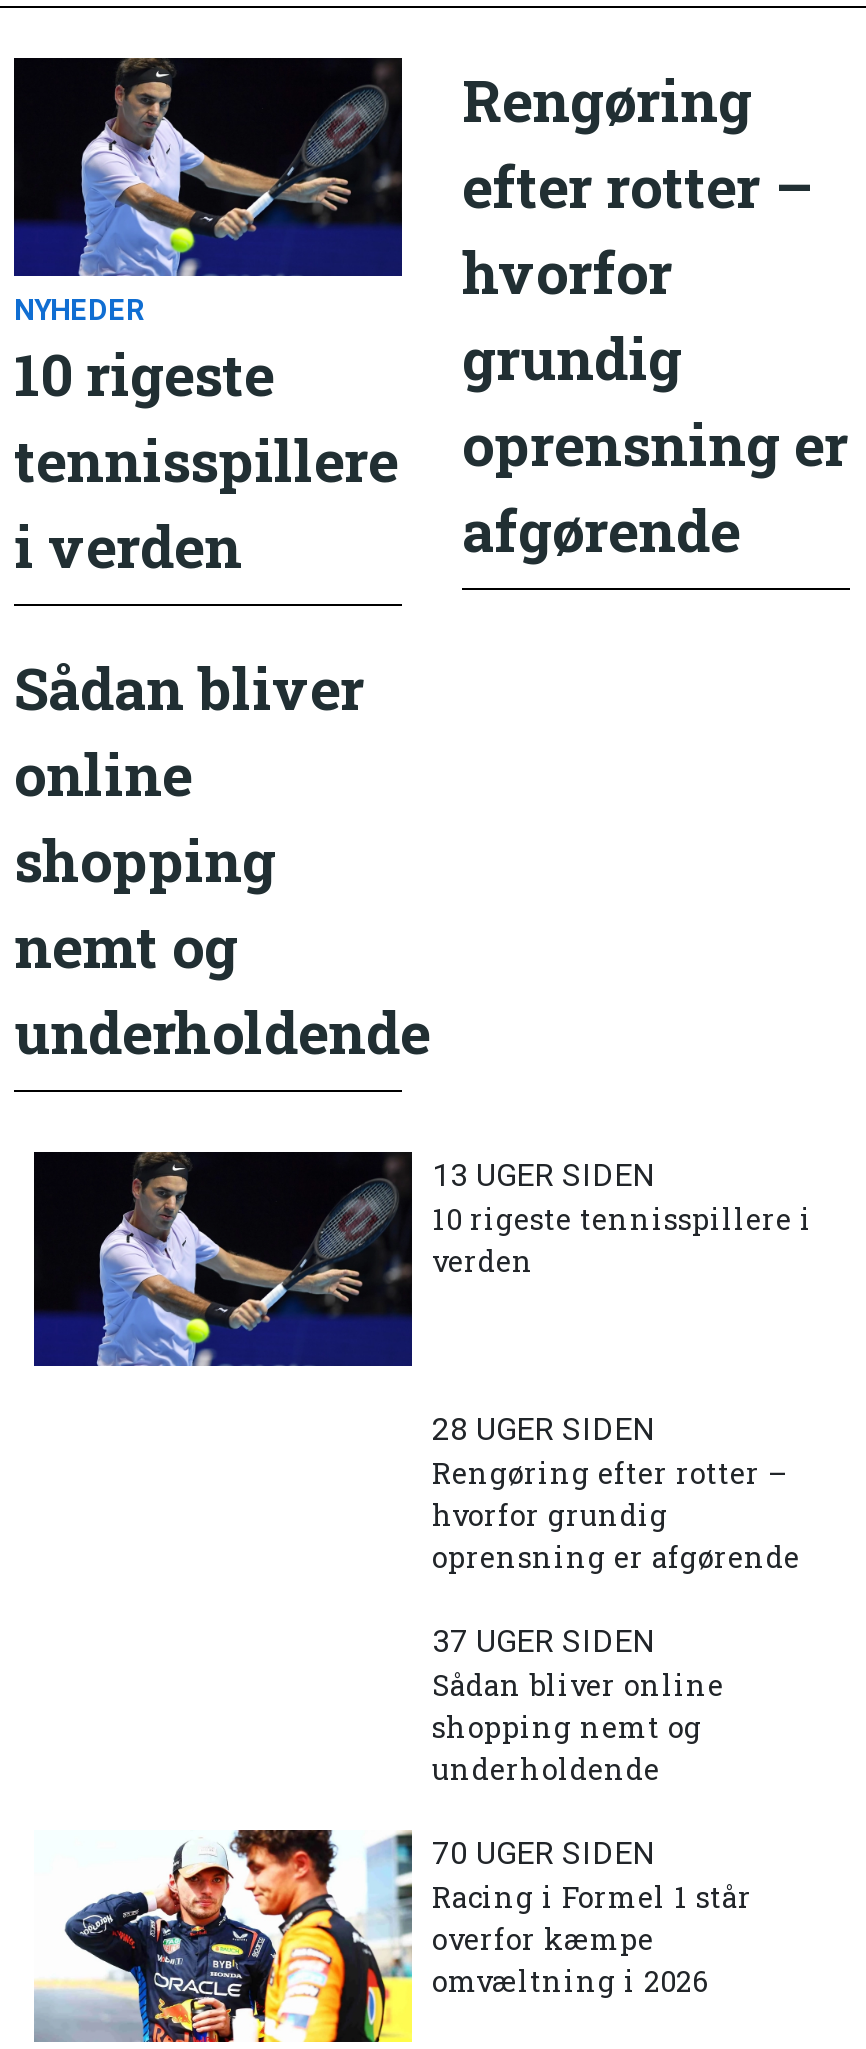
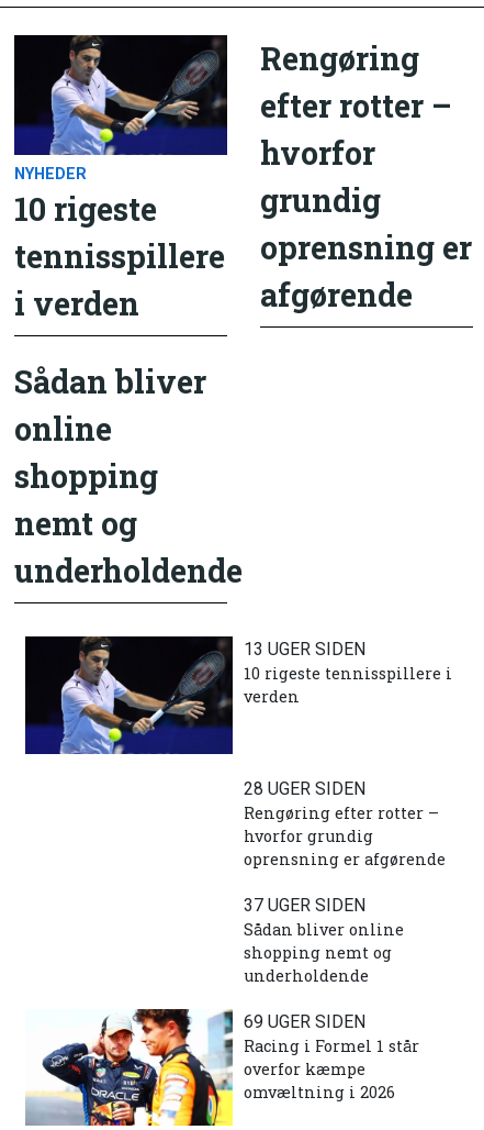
- 70 UGER SIDEN
+ 69 UGER SIDEN
